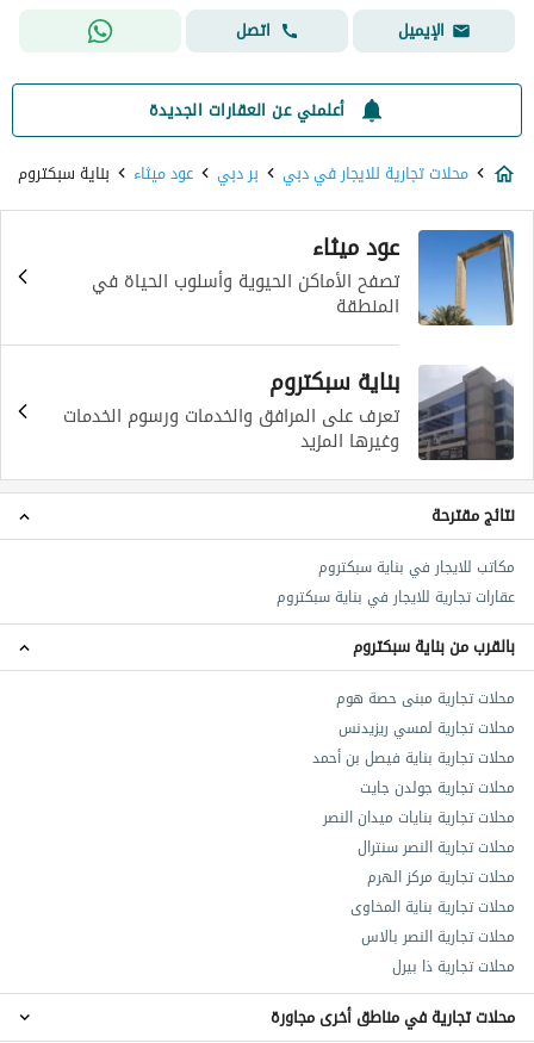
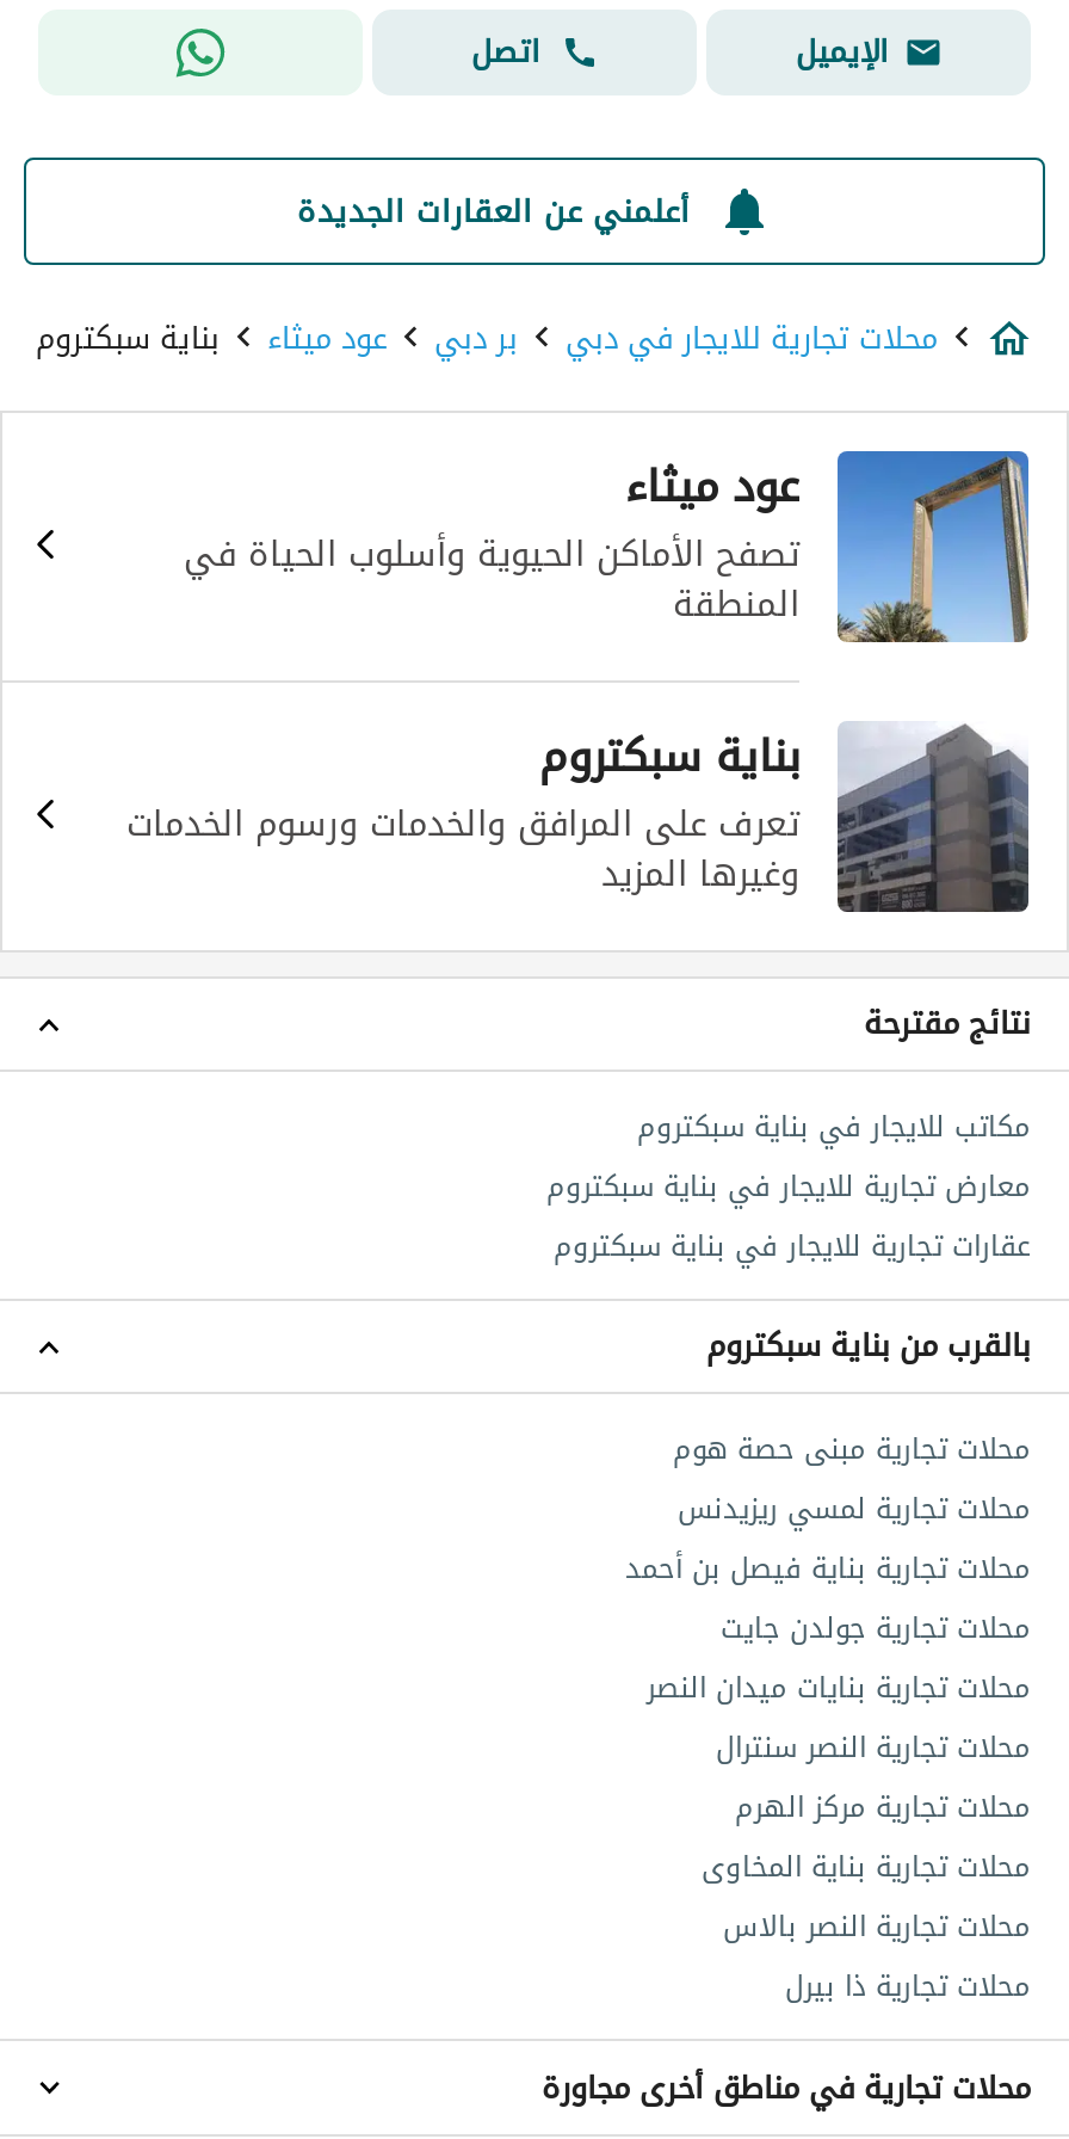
+ معارض تجارية للايجار في بناية سبكتروم
